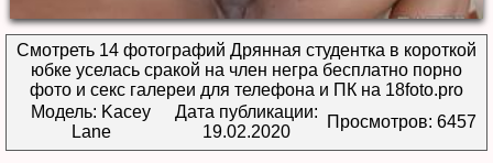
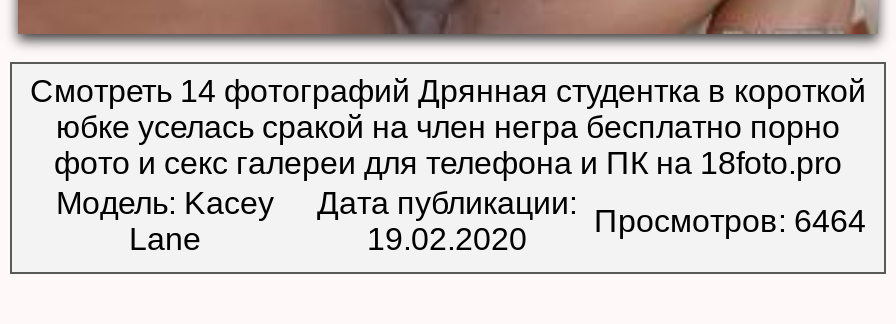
- Просмотров: 6457
+ Просмотров: 6464
